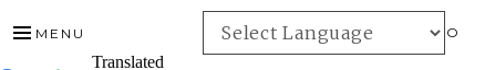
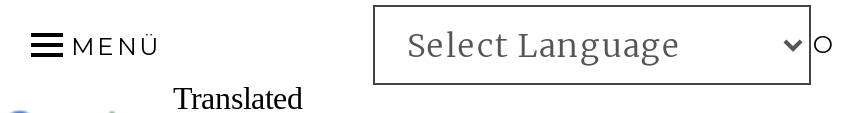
- MENU
+ MENÜ
